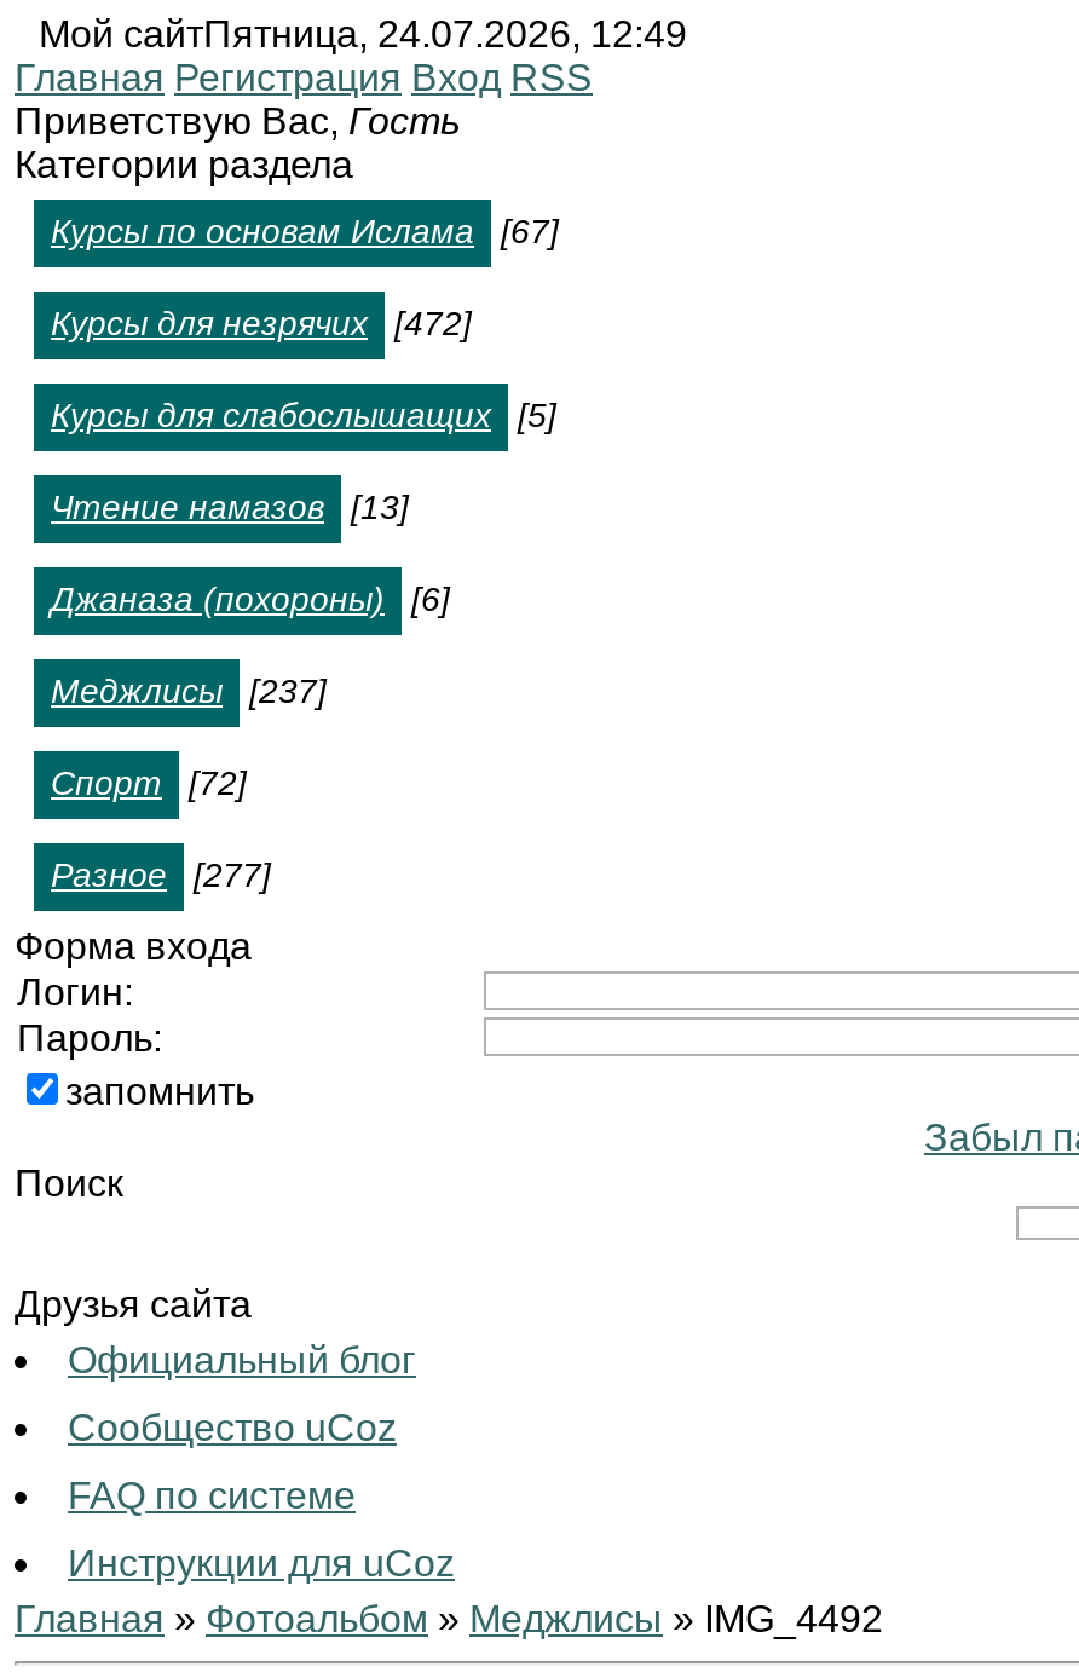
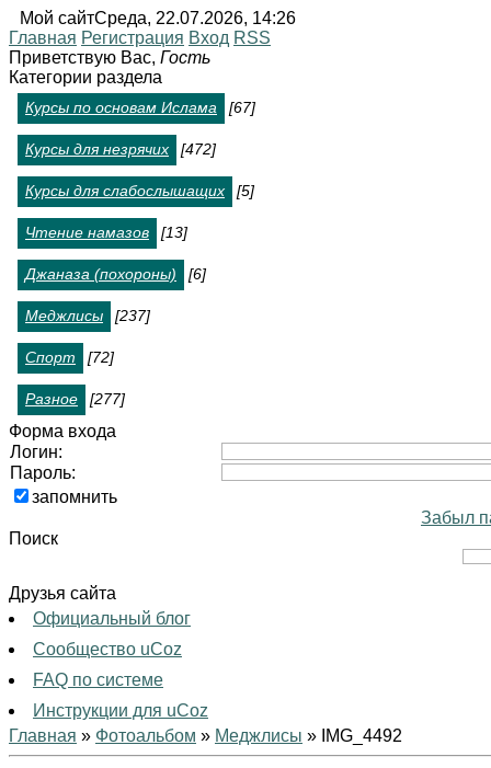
- Мой сайтПятница, 24.07.2026, 12:49
+ Мой сайтСреда, 22.07.2026, 14:26
